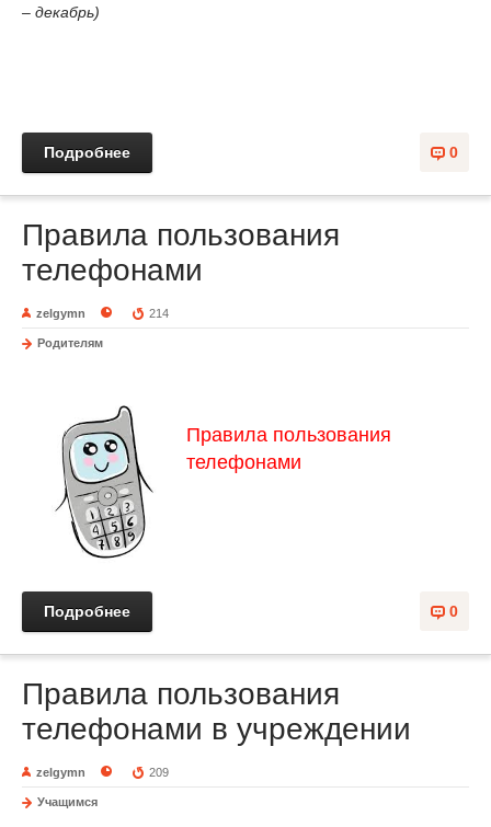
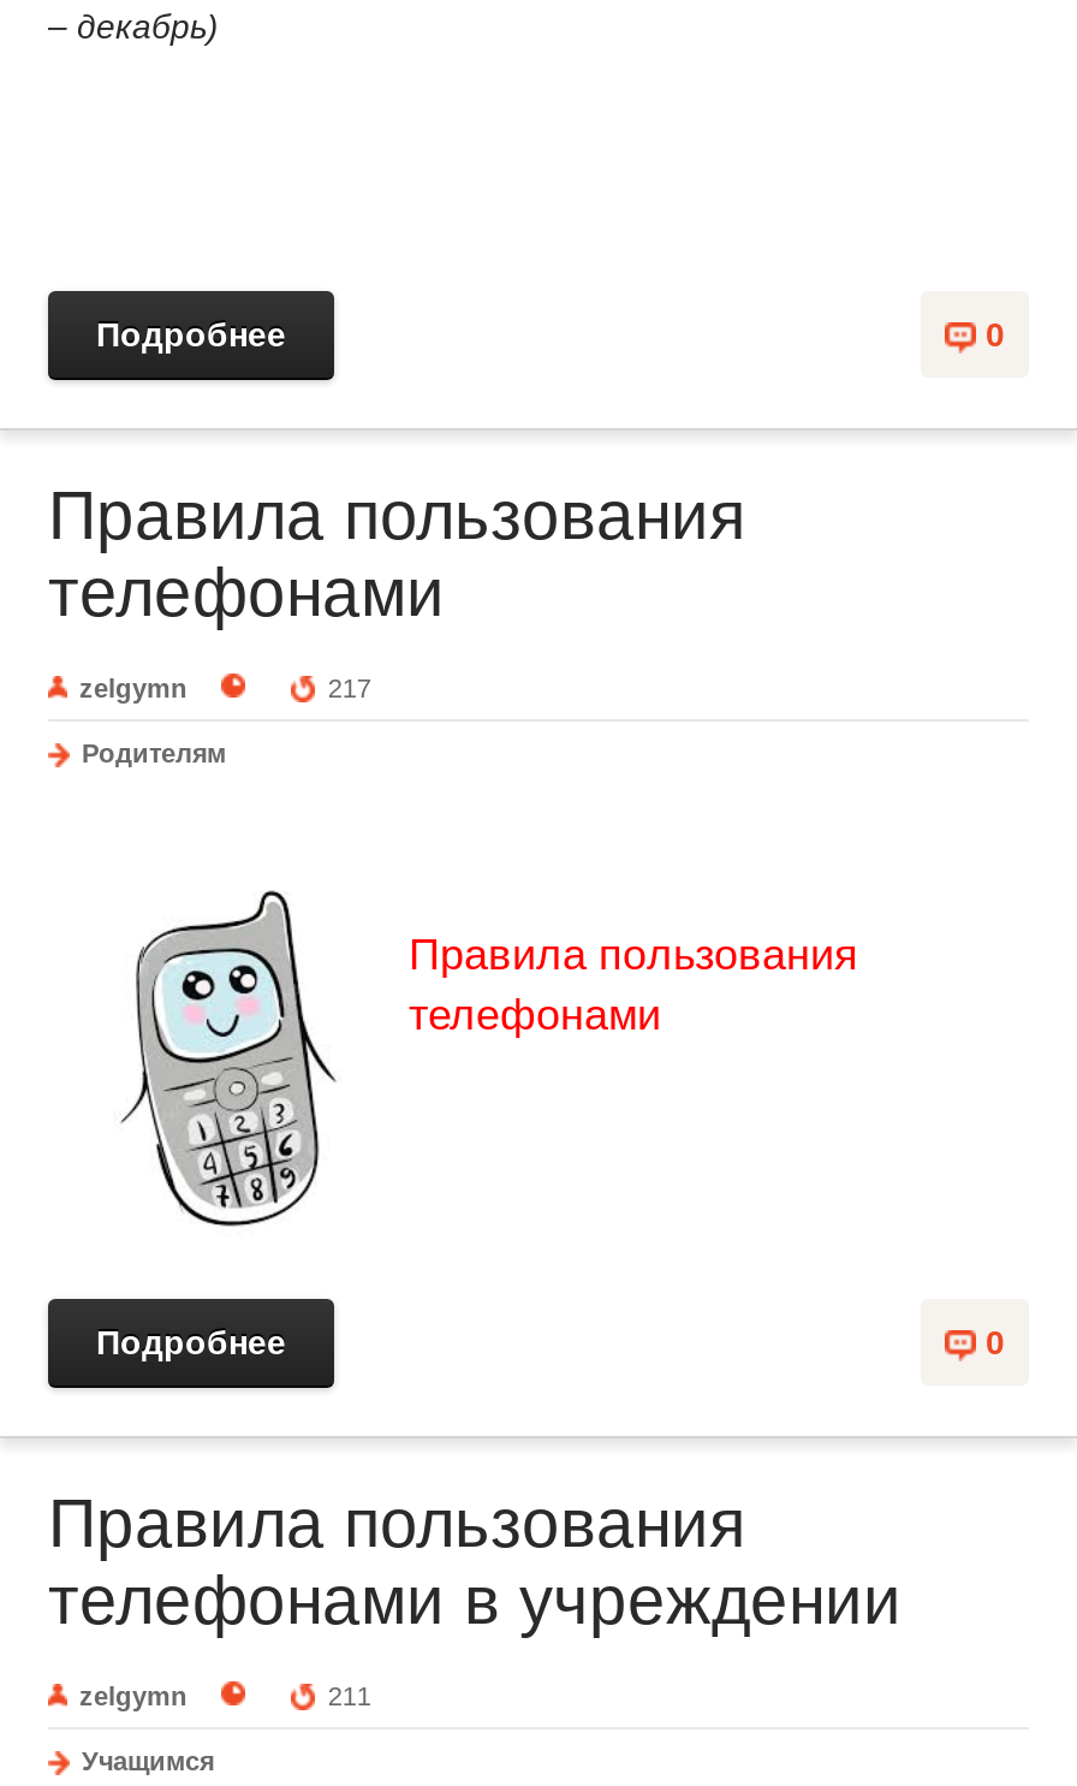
- 214
+ 217

- 209
+ 211
